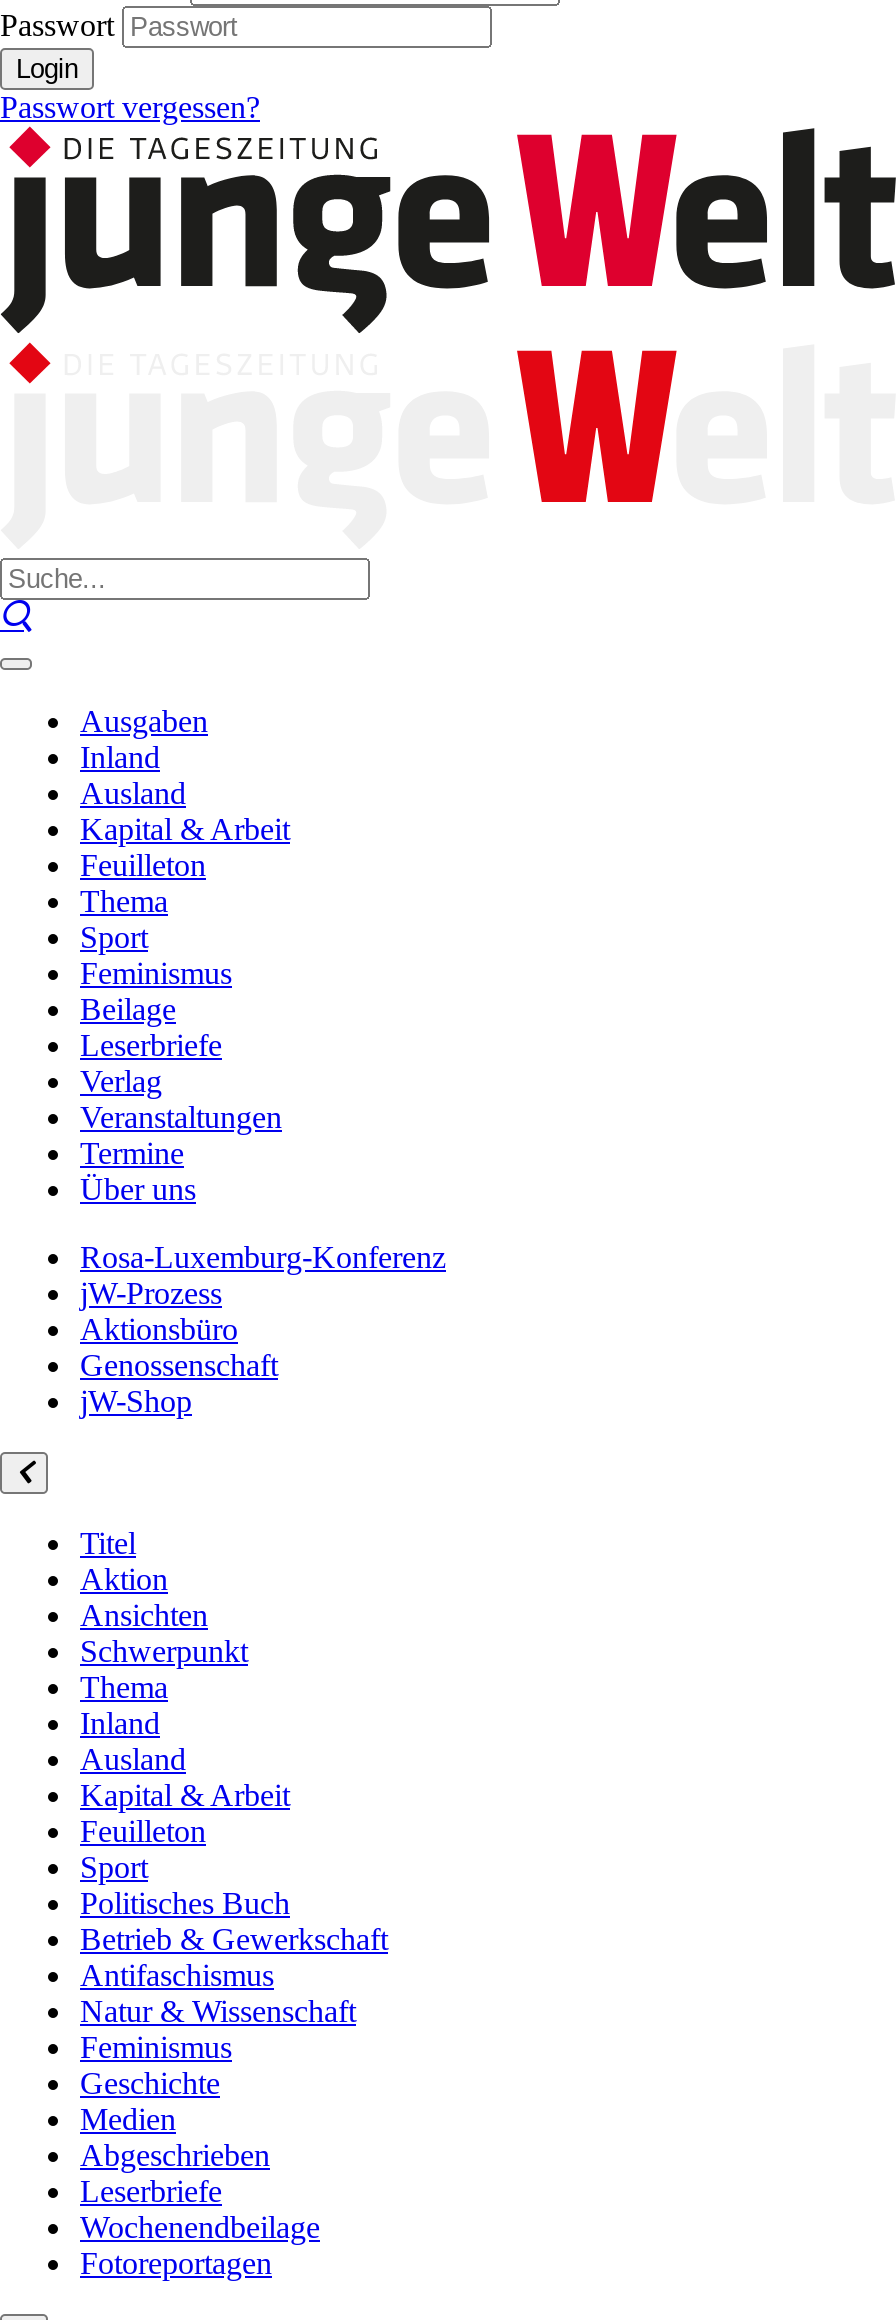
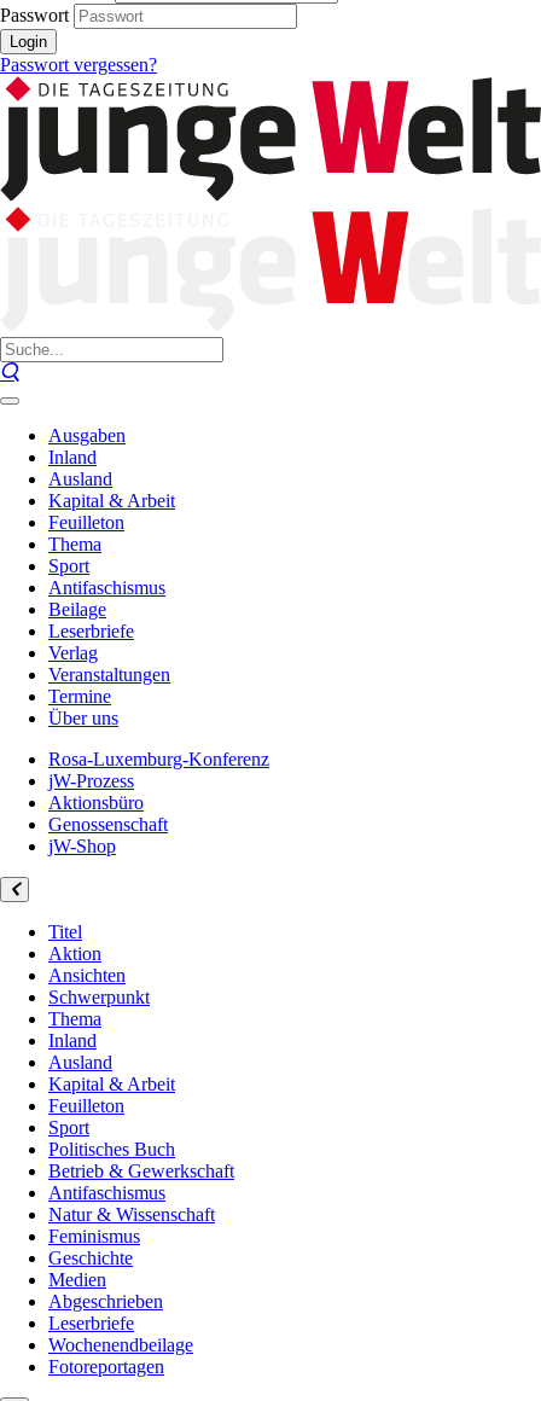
- Feminismus
+ Antifaschismus
